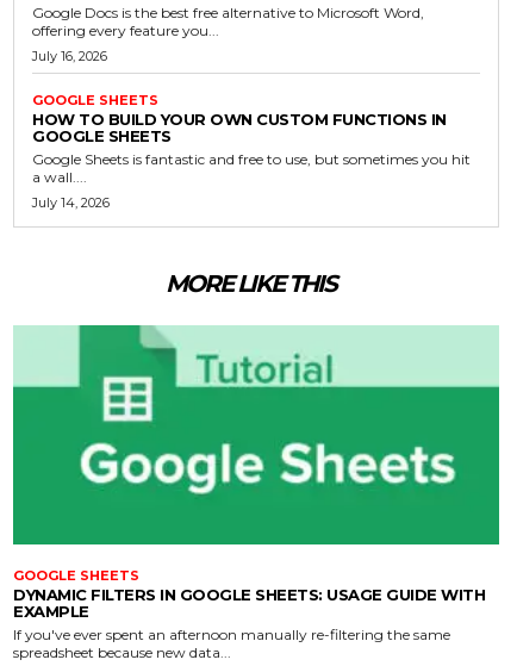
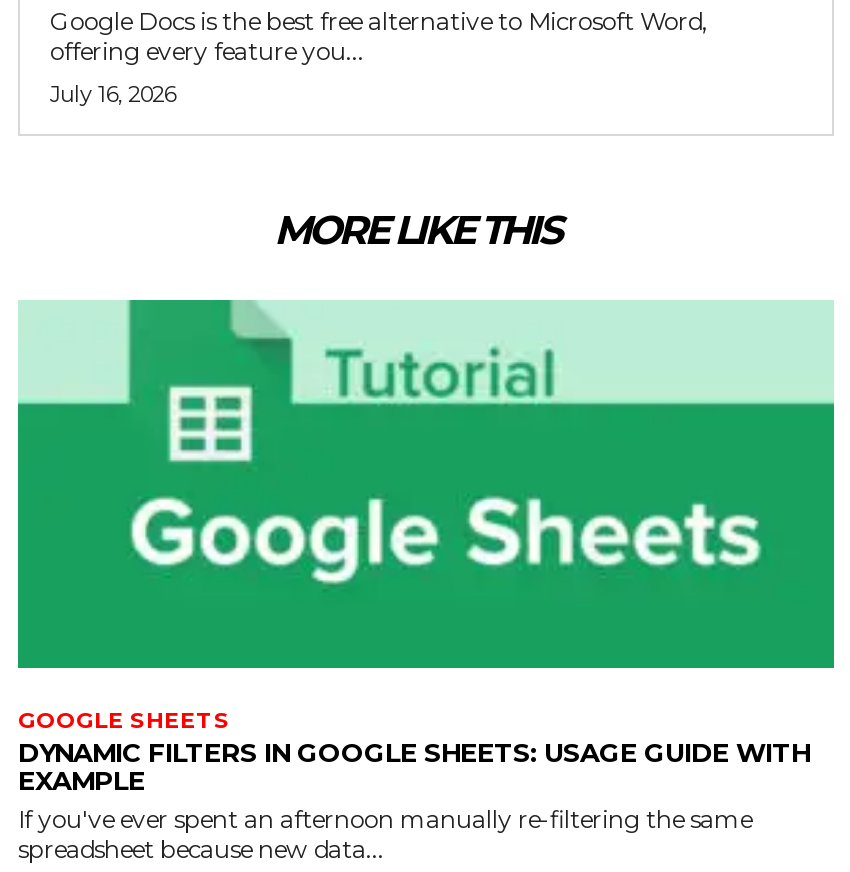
- GOOGLE SHEETS
- HOW TO BUILD YOUR OWN CUSTOM FUNCTIONS IN
- GOOGLE SHEETS
- Google Sheets is fantastic and free to use, but sometimes you hit
- a wall....
- July 14, 2026
